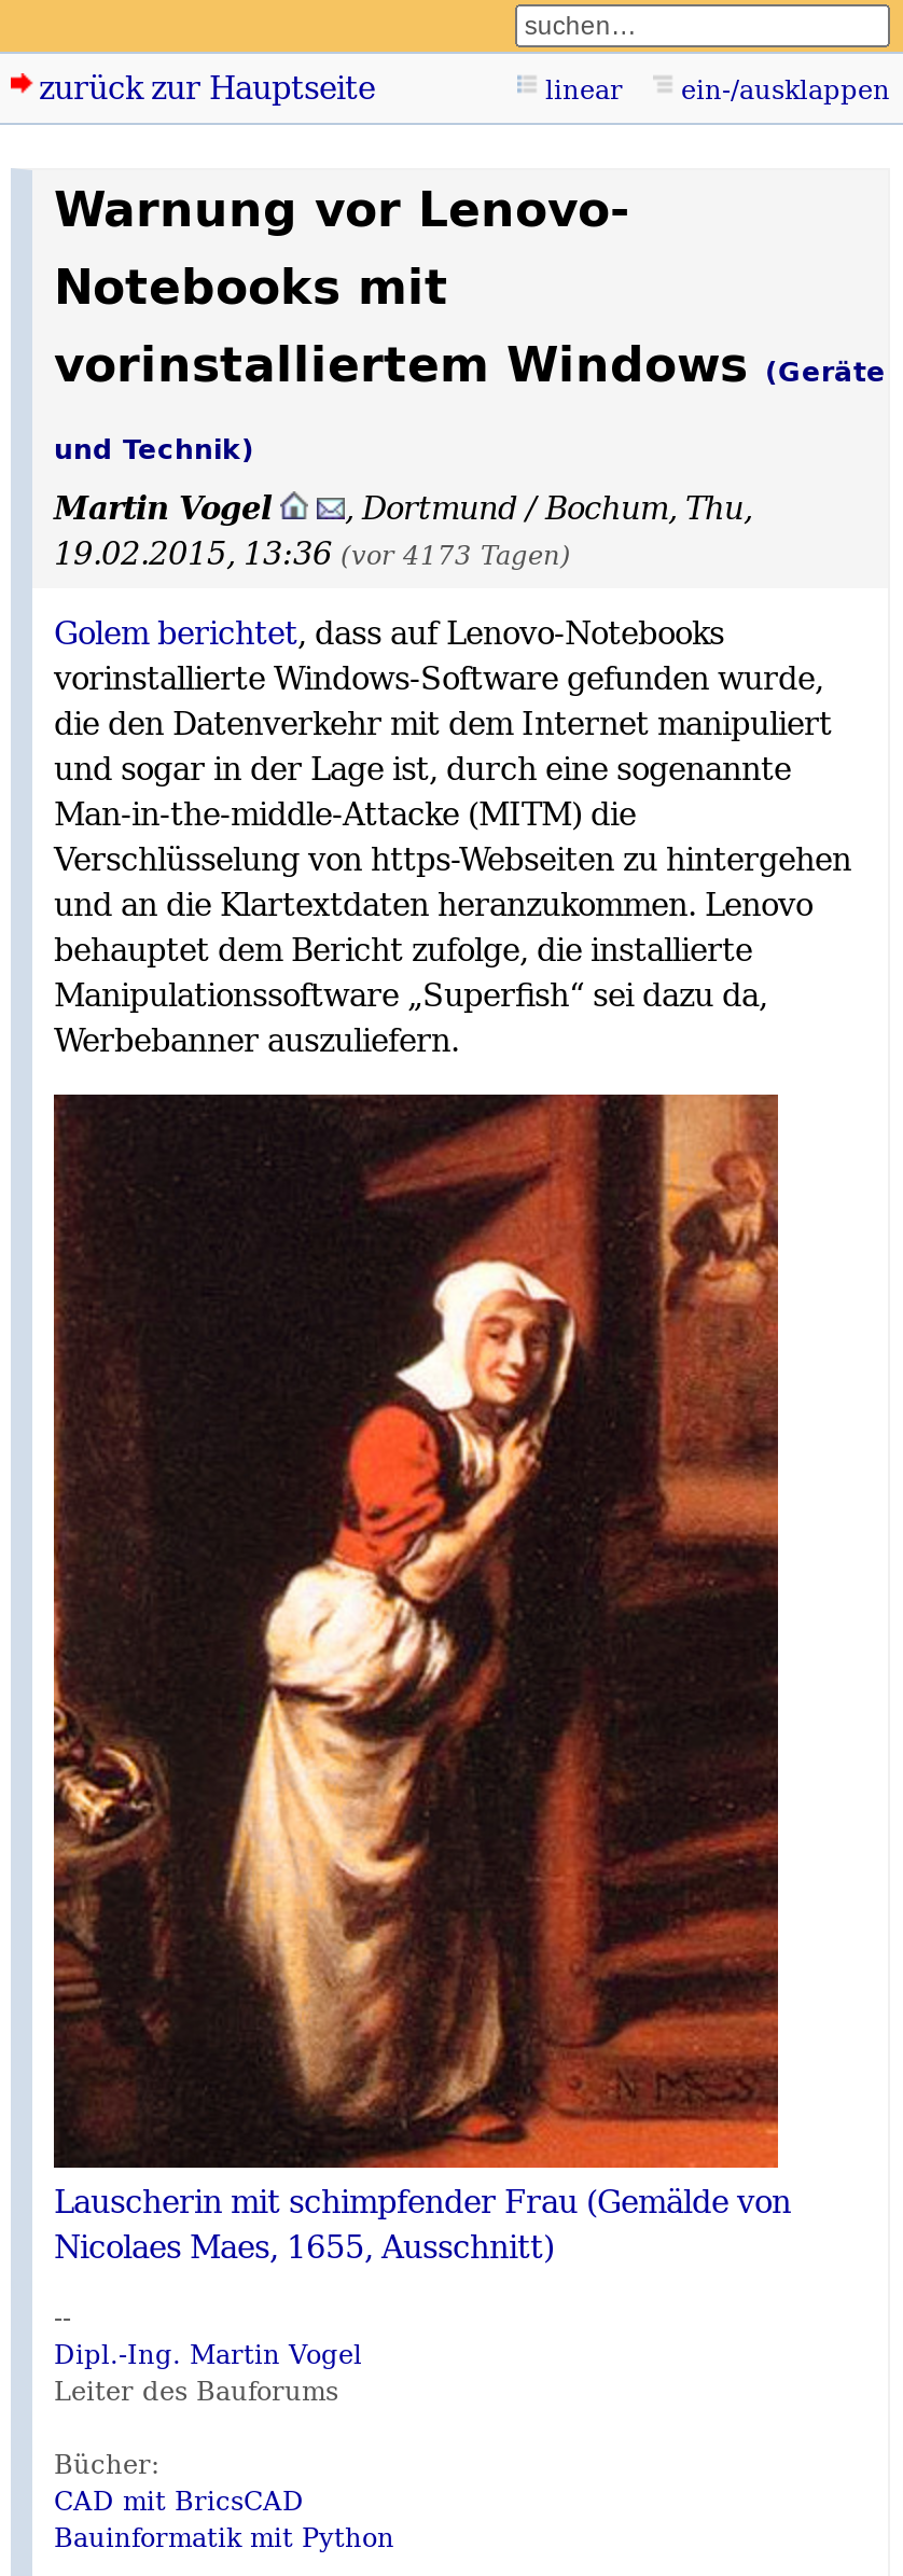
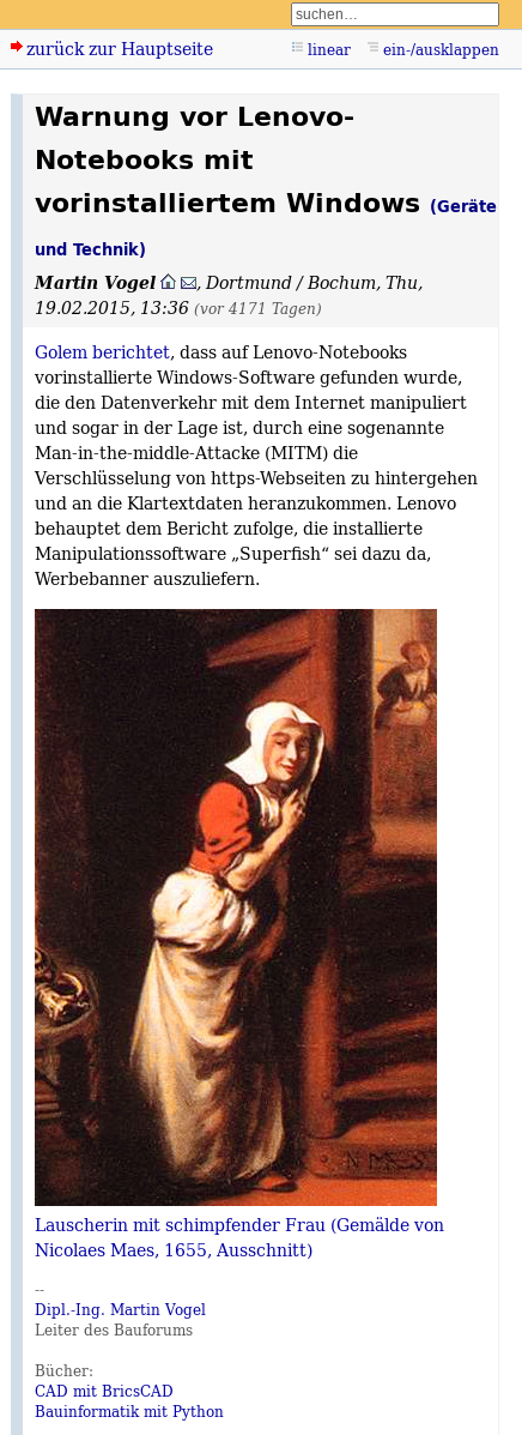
- 19.02.2015, 13:36 (vor 4173 Tagen)
+ 19.02.2015, 13:36 (vor 4171 Tagen)
